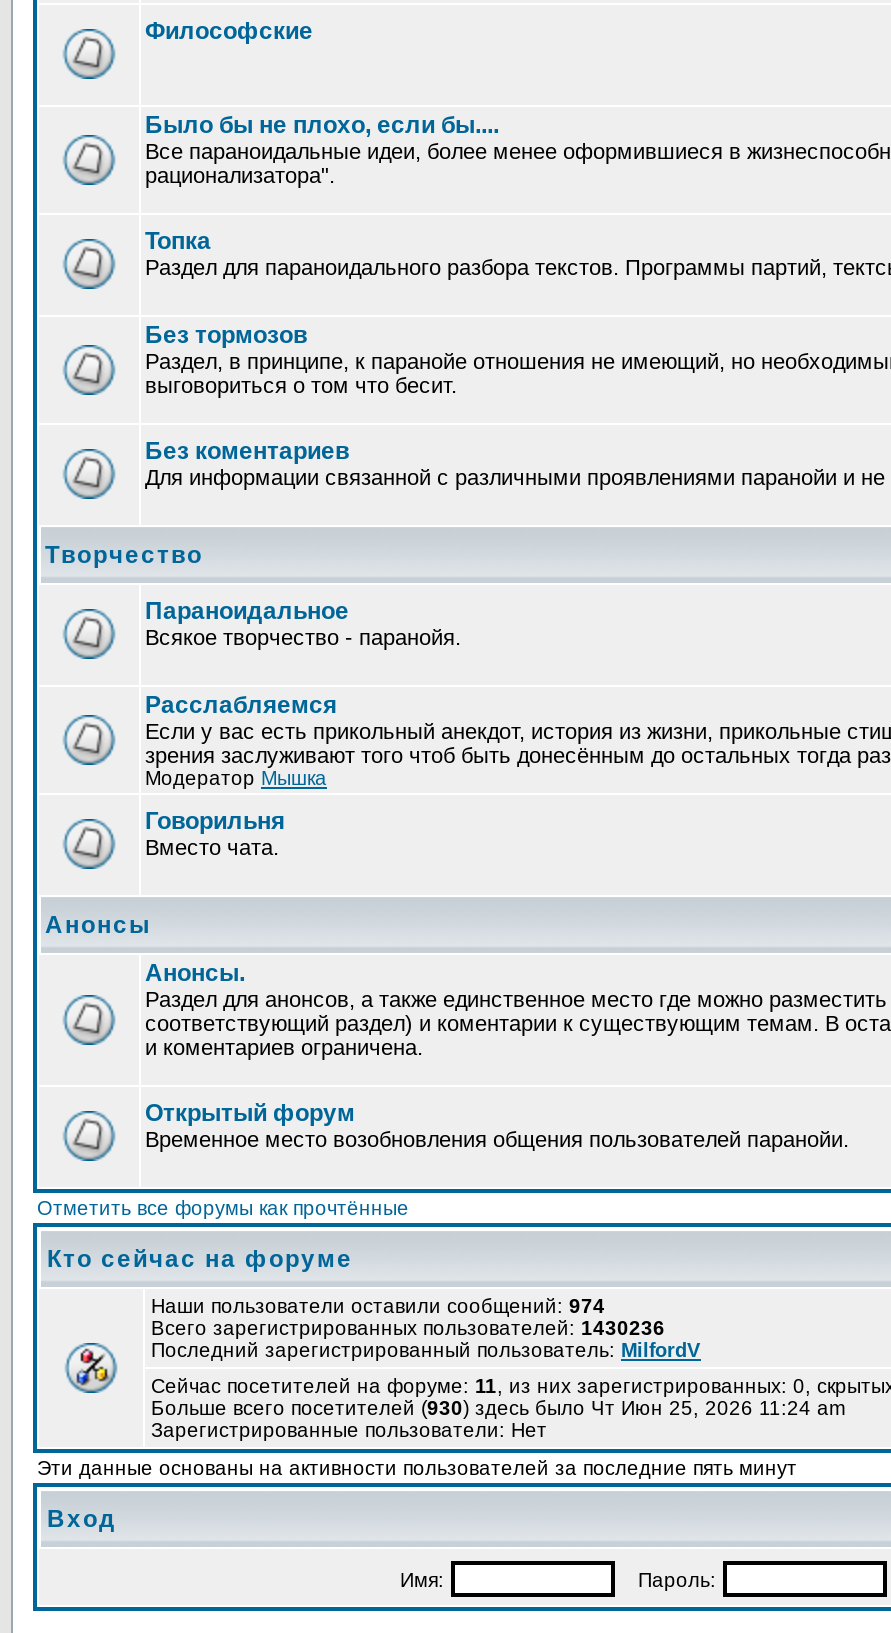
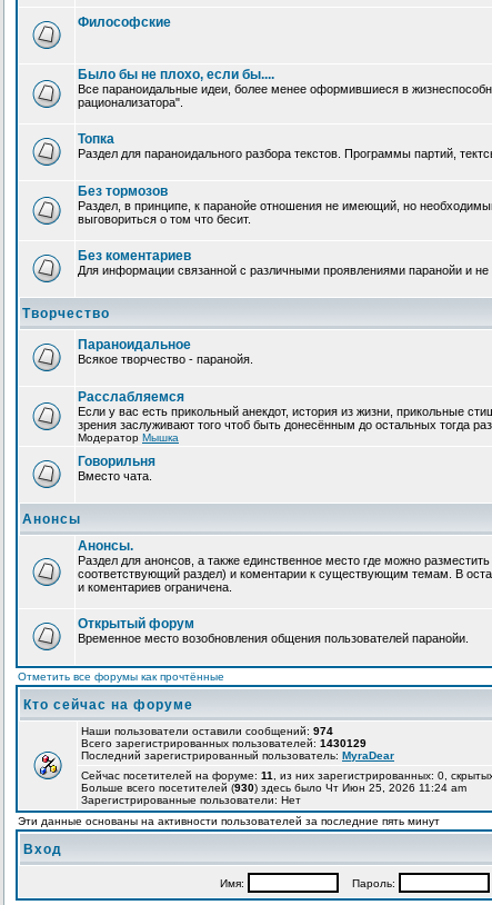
- Всего зарегистрированных пользователей: 1430236
+ Всего зарегистрированных пользователей: 1430129

- Последний зарегистрированный пользователь: MilfordV
+ Последний зарегистрированный пользователь: MyraDear
